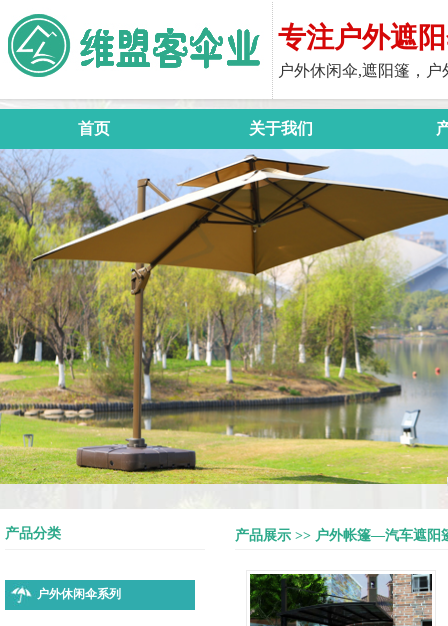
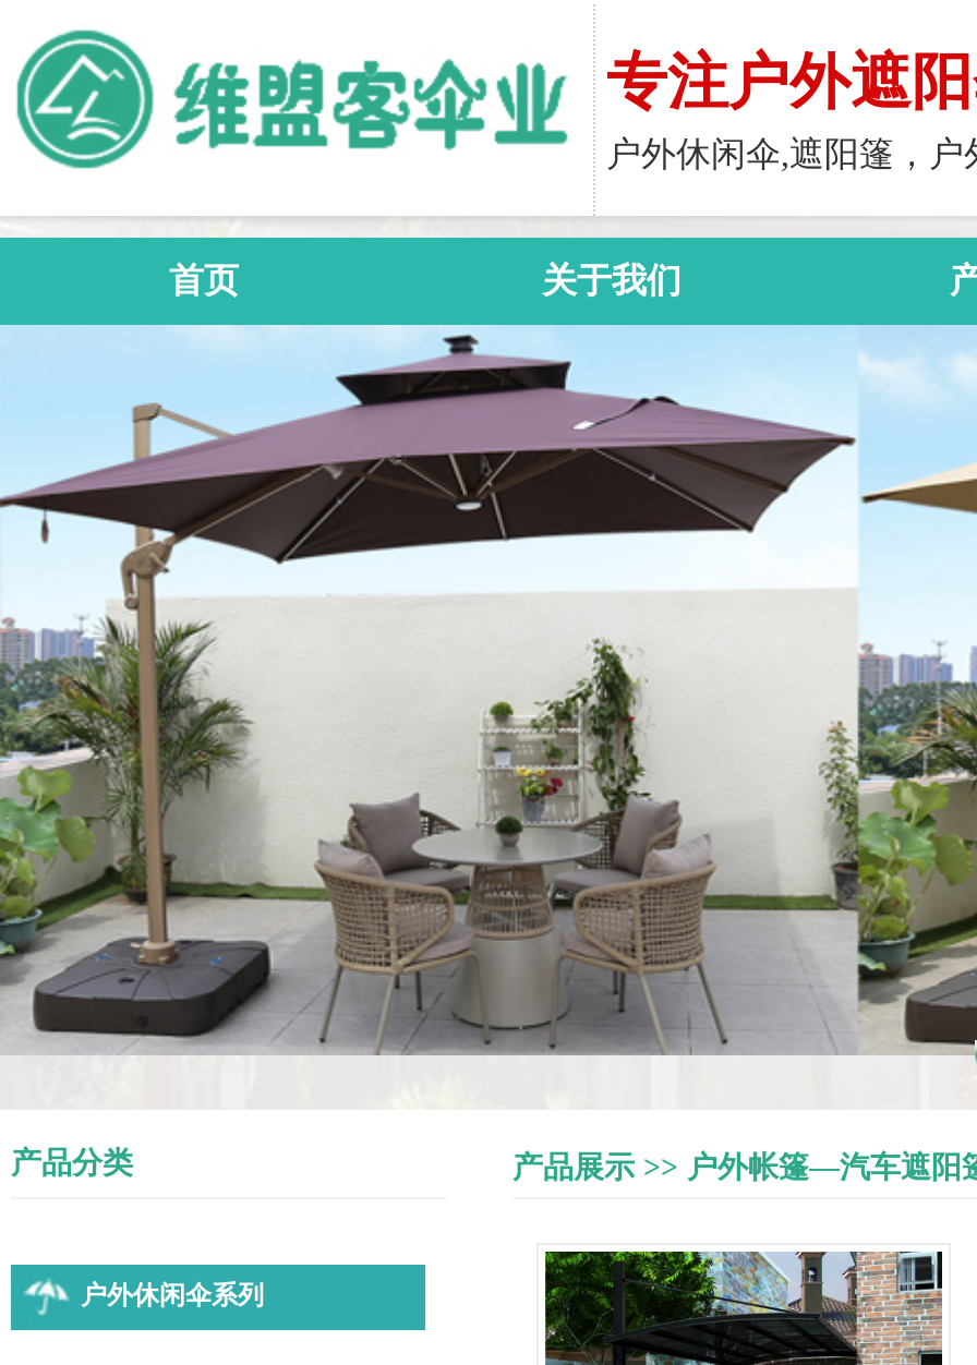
- [image]
+ [image]
